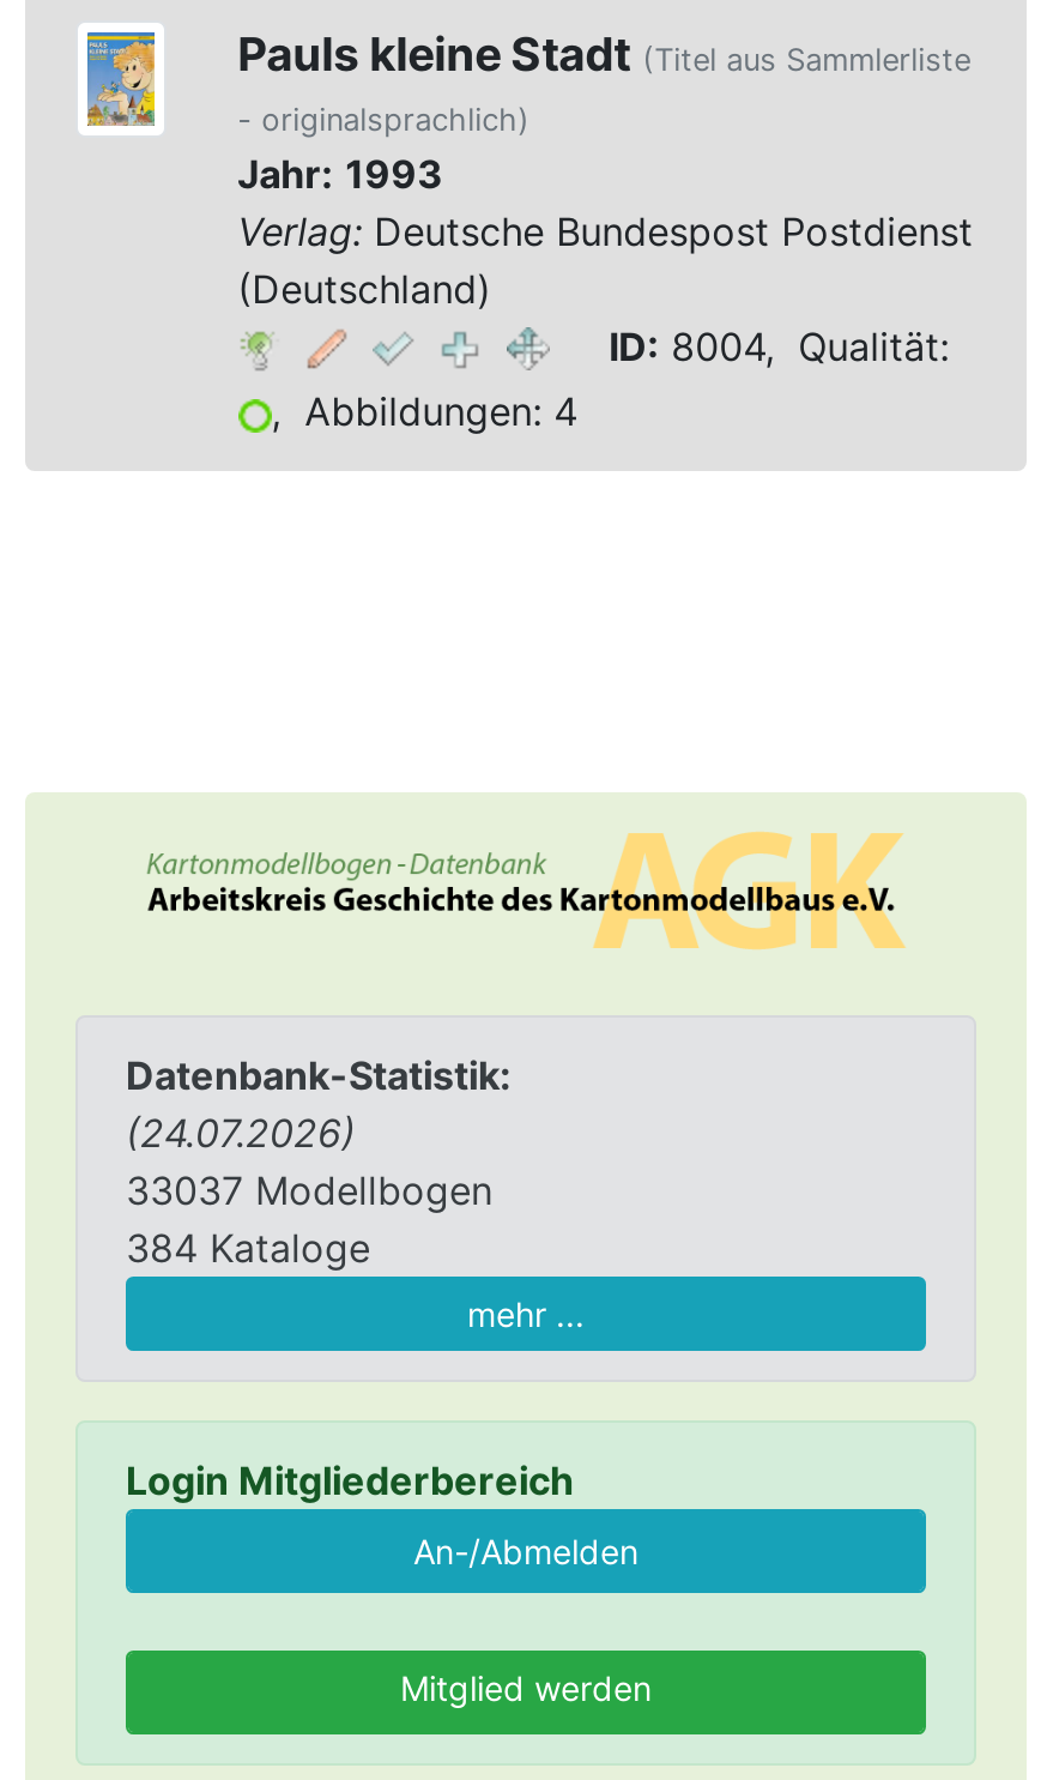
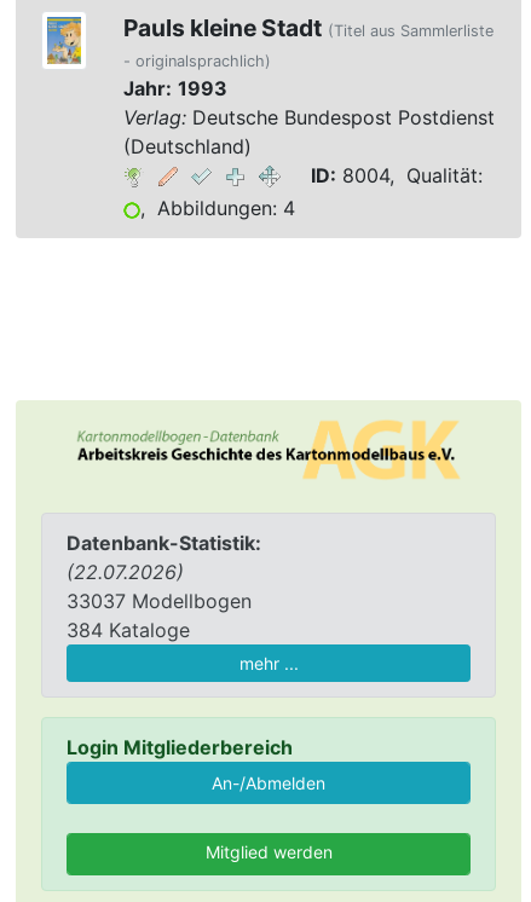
- (24.07.2026)
+ (22.07.2026)
